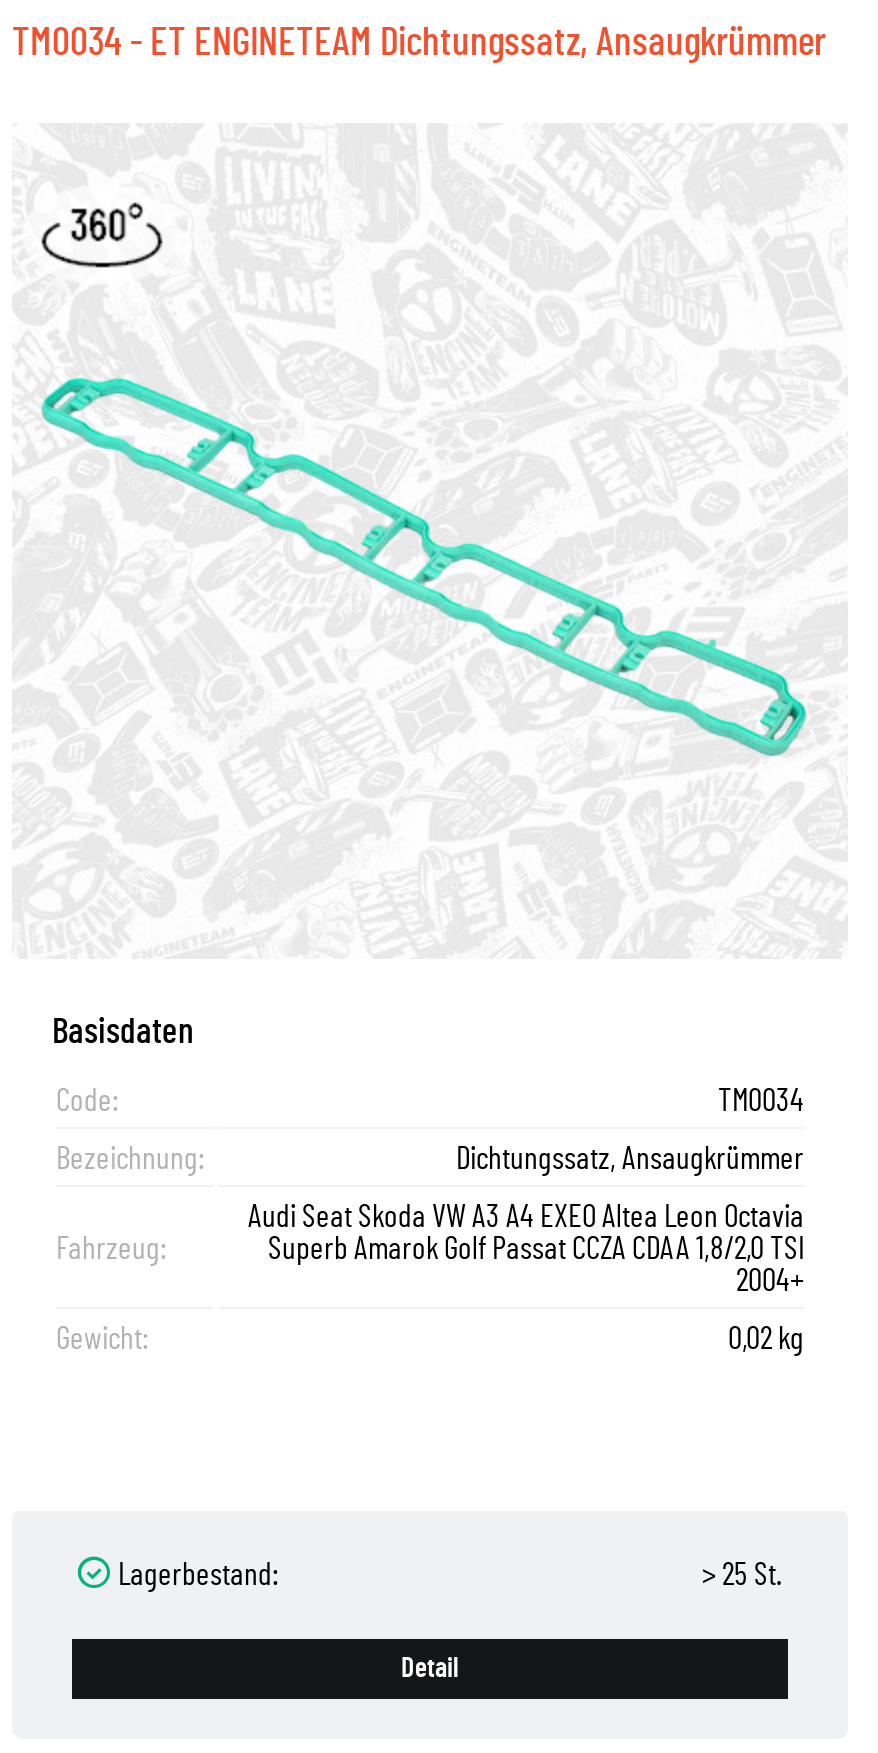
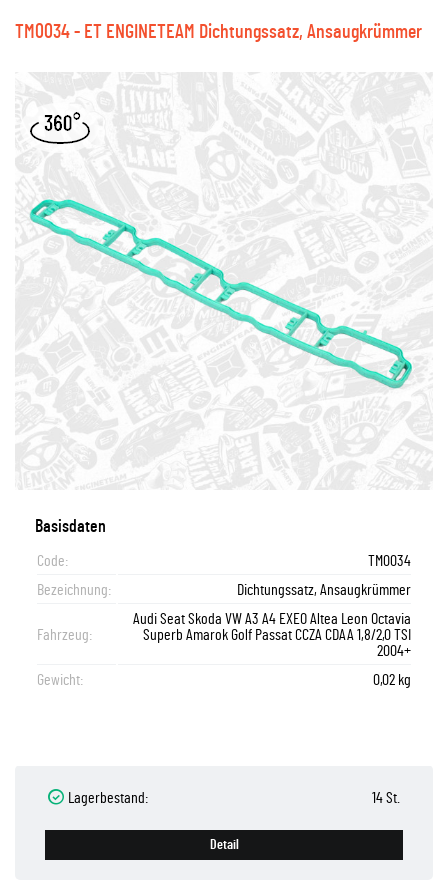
- > 25 St.
+ 14 St.
